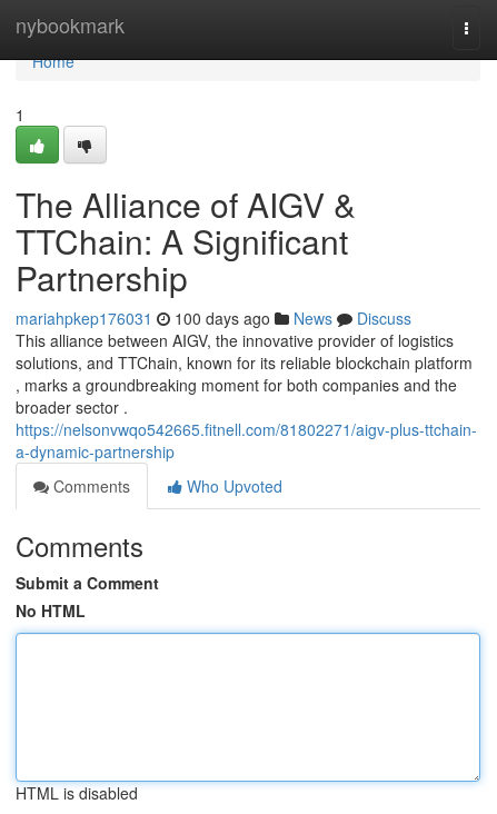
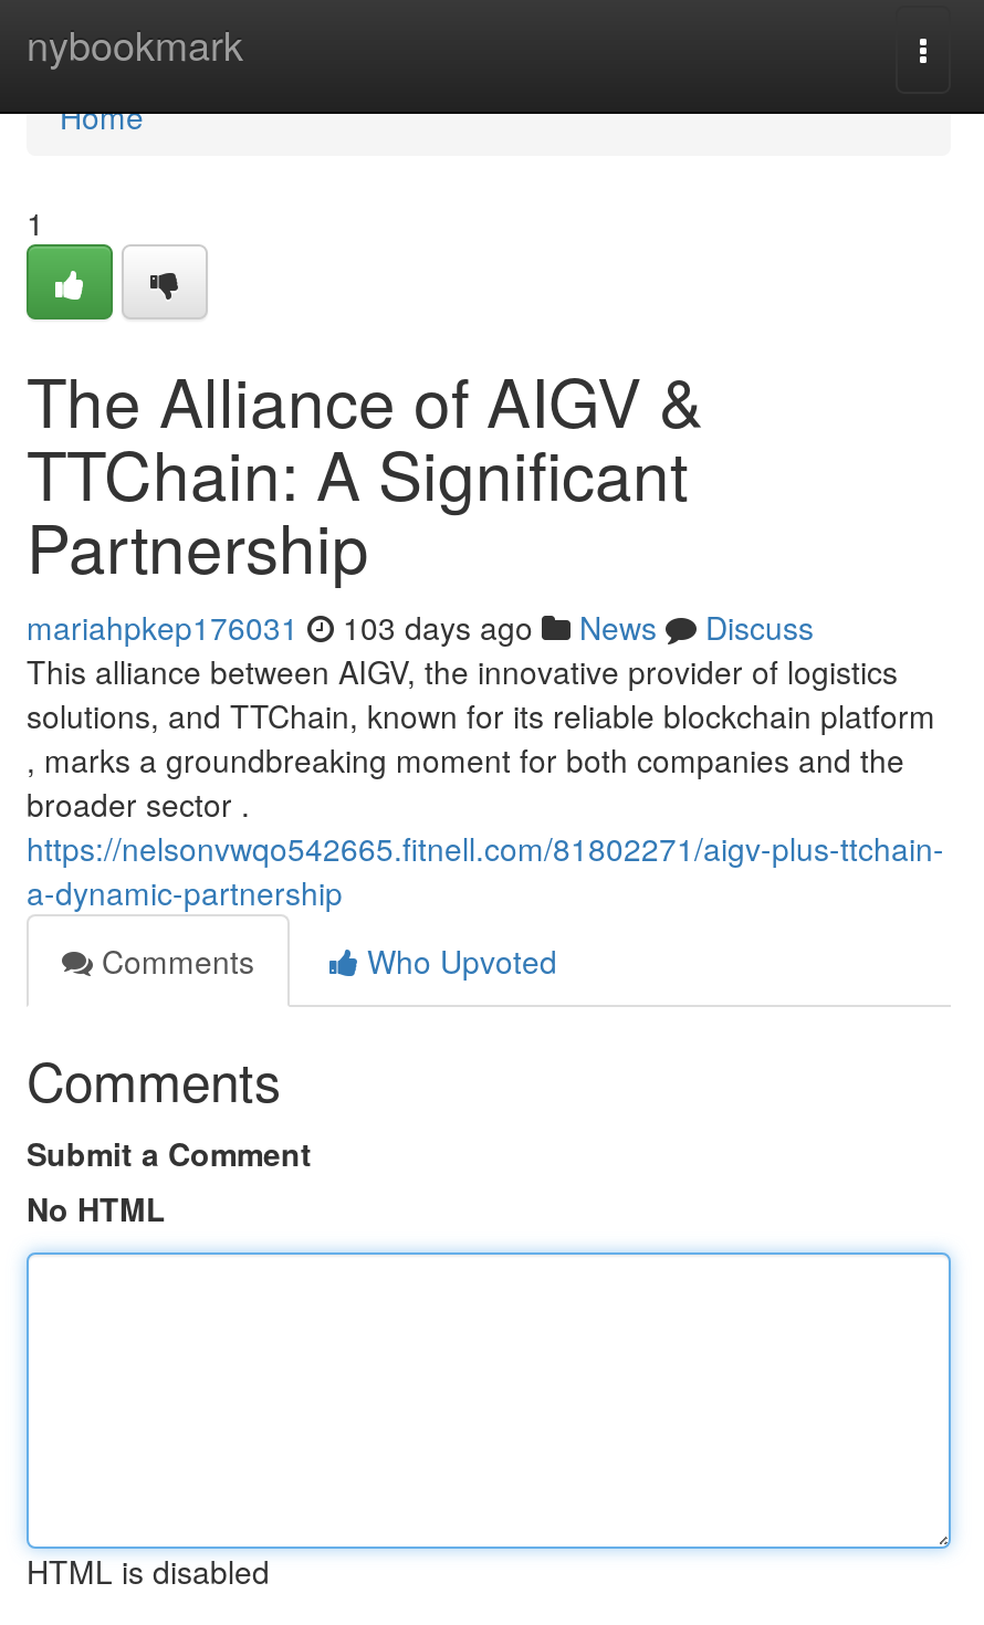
- mariahpkep176031 100 days ago News Discuss
+ mariahpkep176031 103 days ago News Discuss
